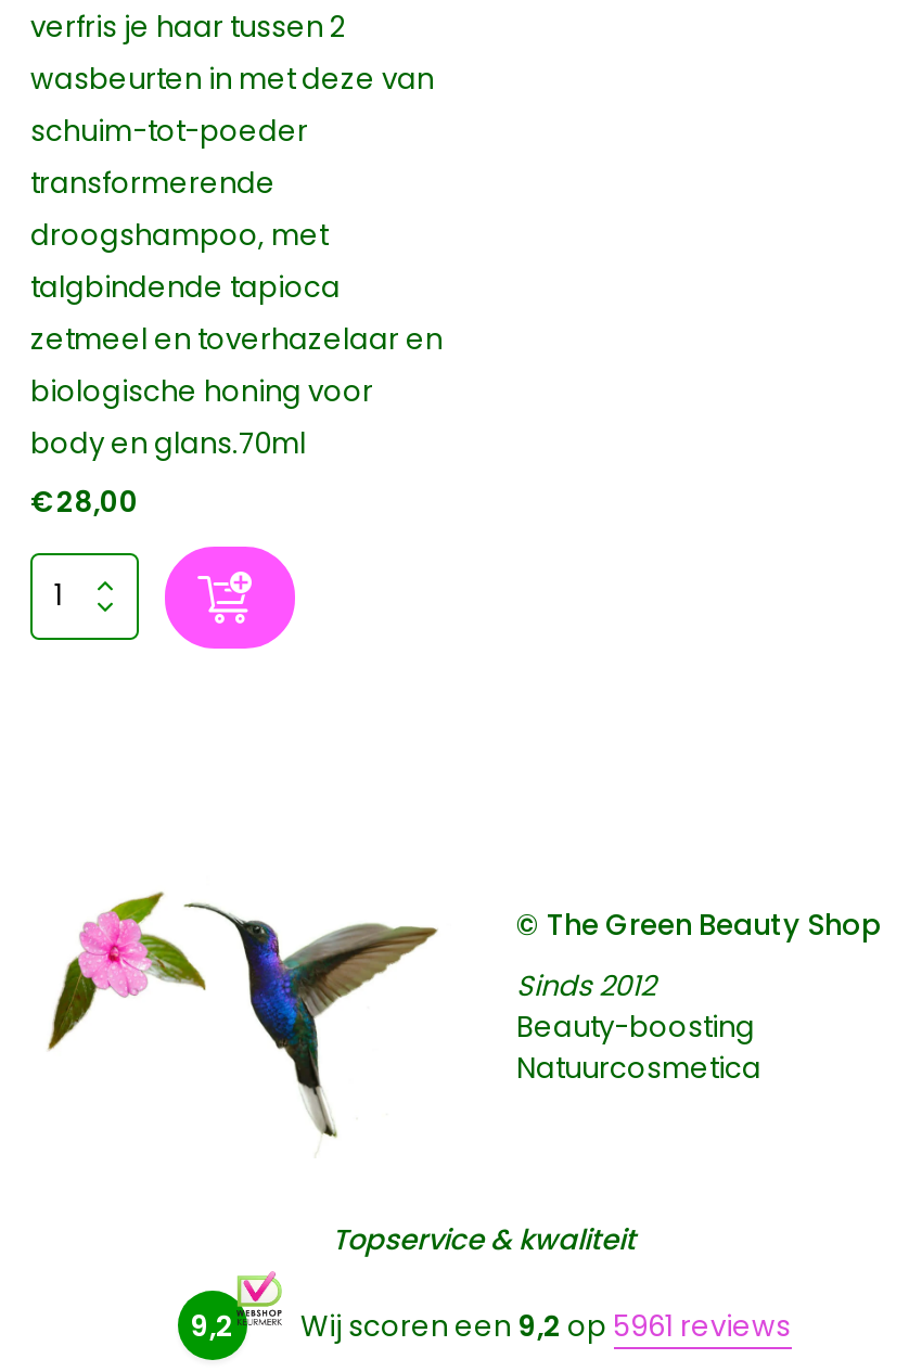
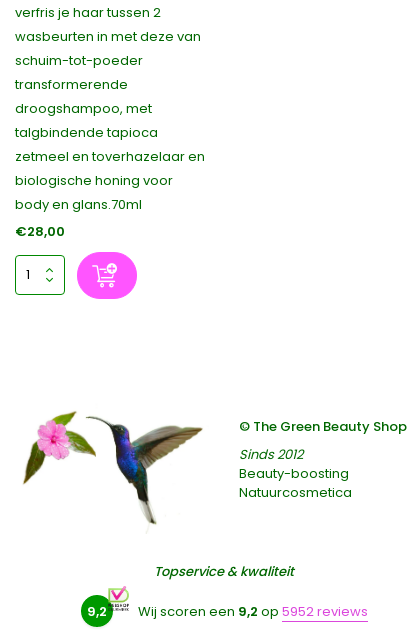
- Wij scoren een 9,2 op 5961 reviews
+ Wij scoren een 9,2 op 5952 reviews
